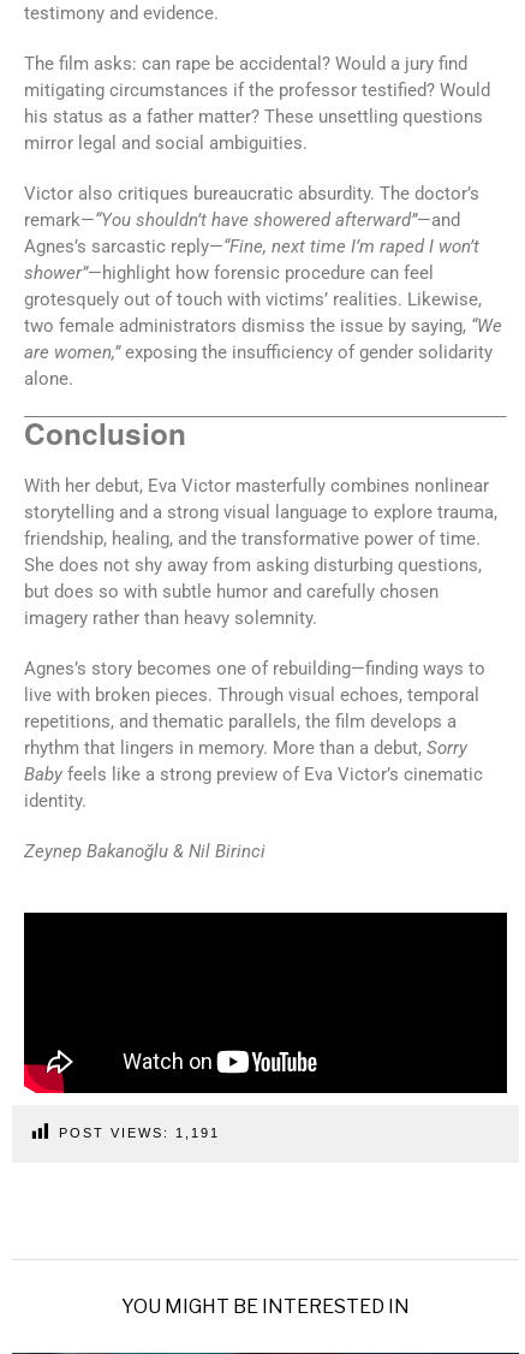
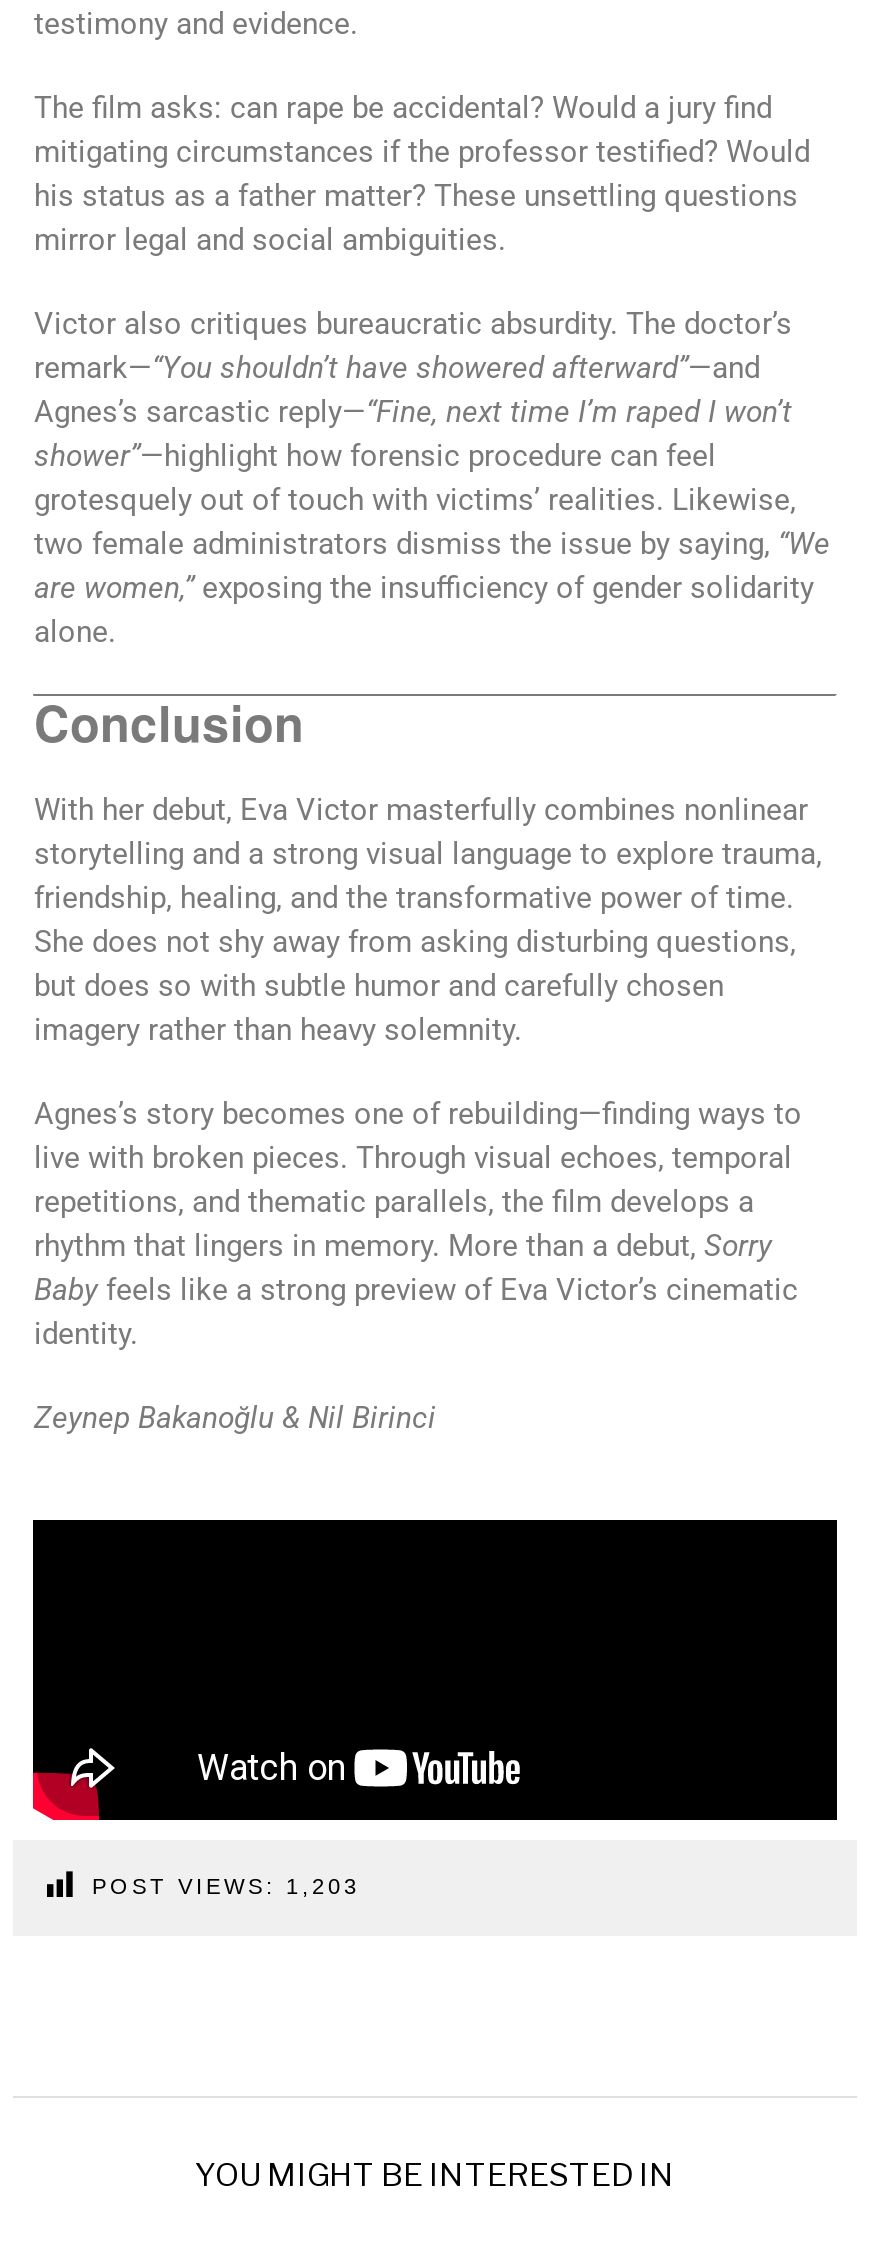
- POST VIEWS: 1,191
+ POST VIEWS: 1,203
